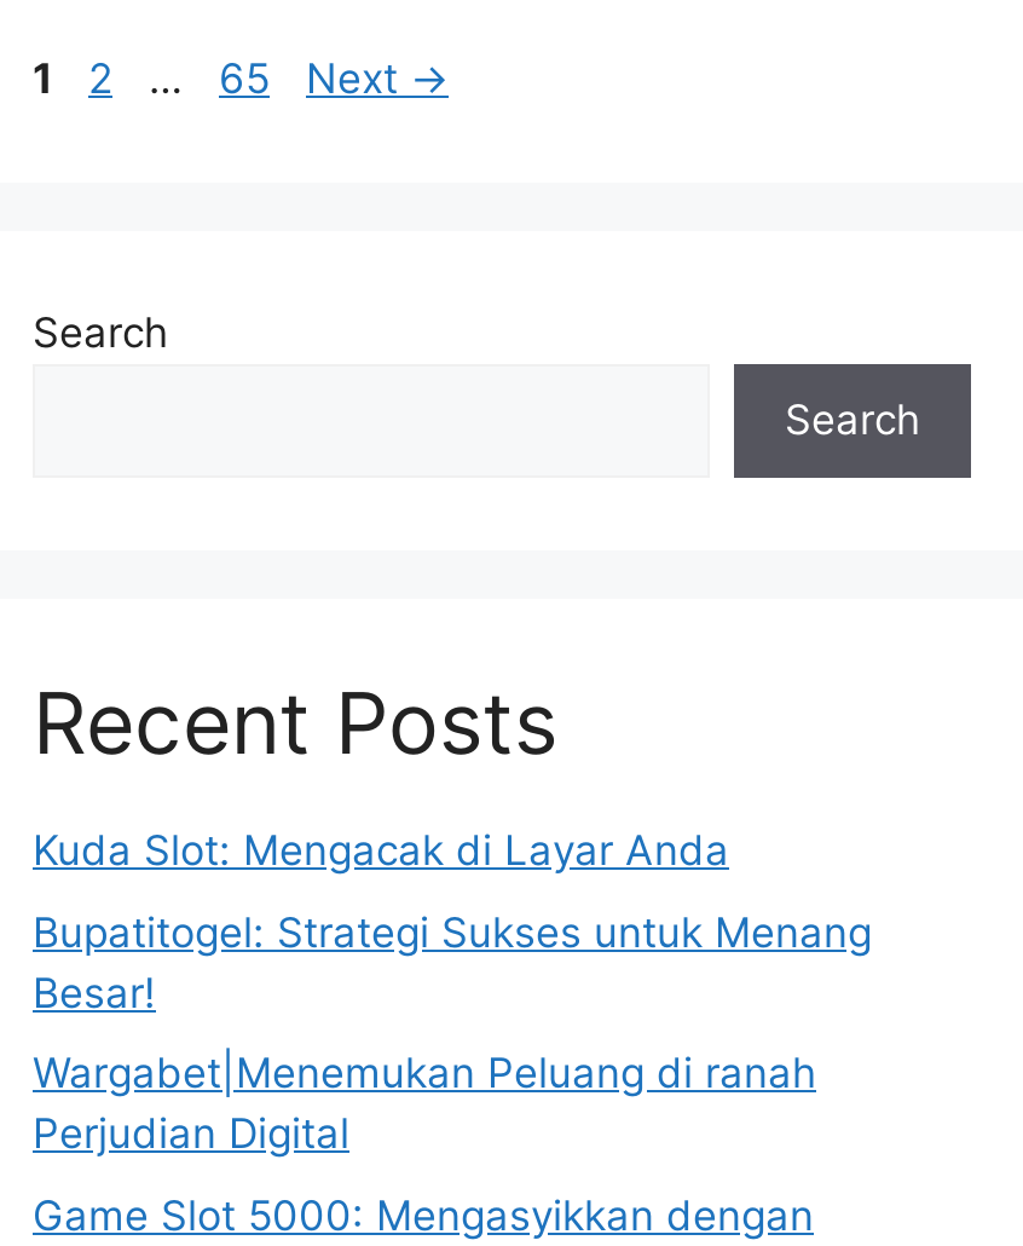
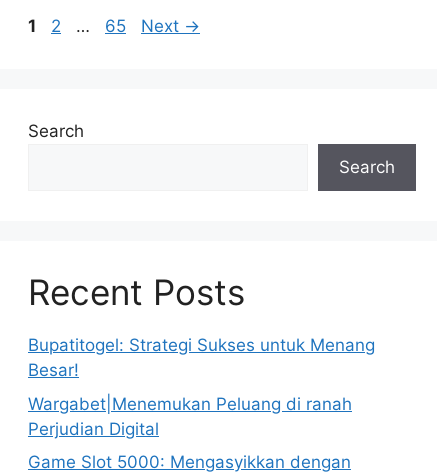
- Kuda Slot: Mengacak di Layar Anda
